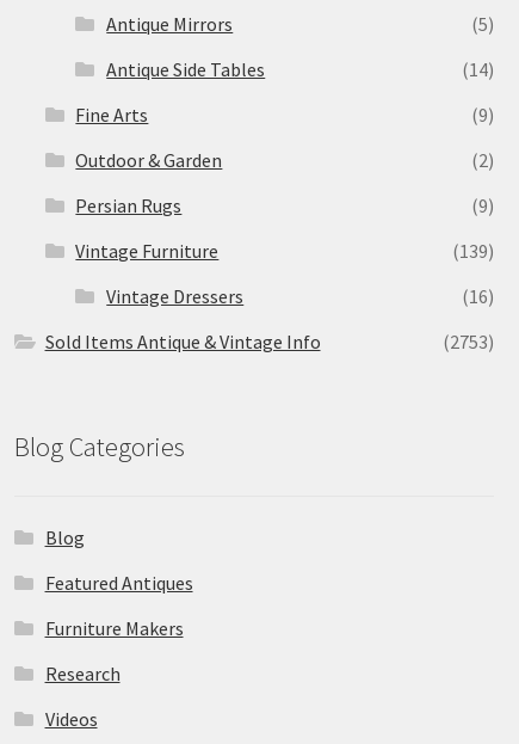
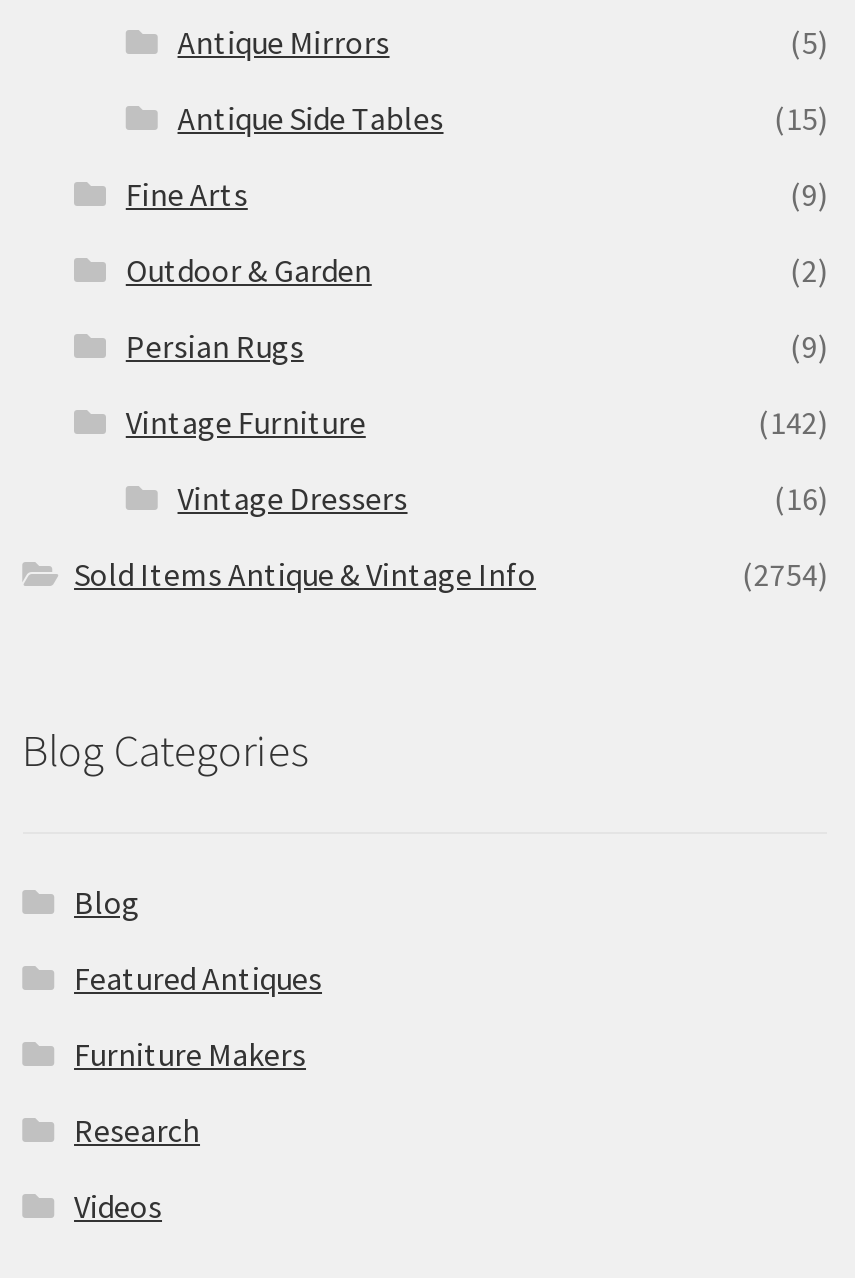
- (14)
+ (15)

- (139)
+ (142)

- (2753)
+ (2754)
